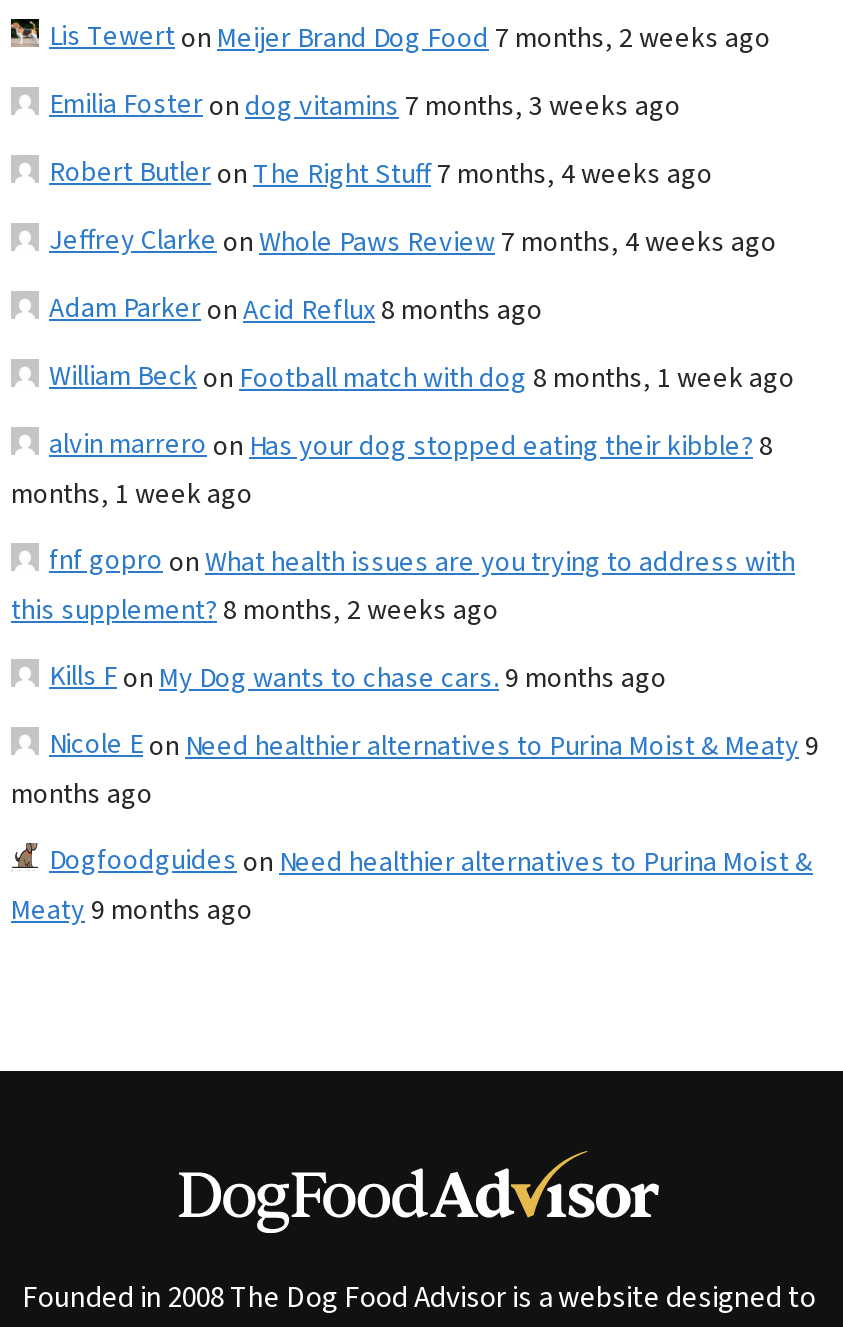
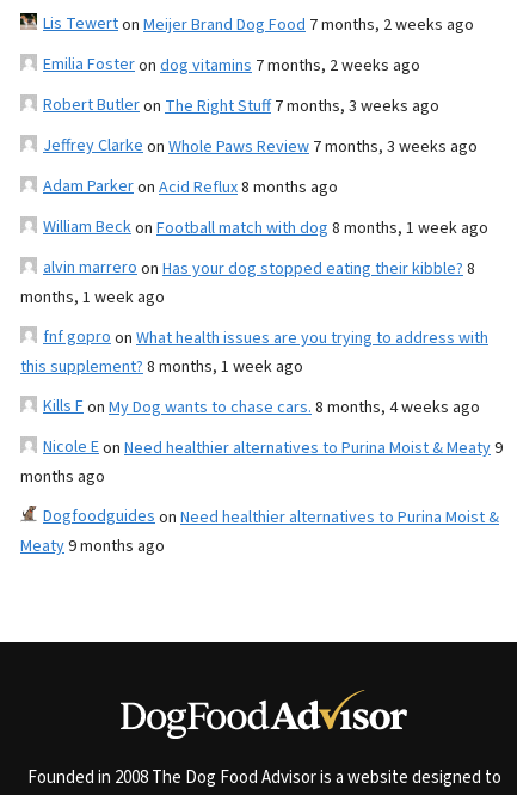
- Emilia Fosteron dog vitamins 7 months, 3 weeks ago
+ Emilia Fosteron dog vitamins 7 months, 2 weeks ago

- Robert Butleron The Right Stuff 7 months, 4 weeks ago
+ Robert Butleron The Right Stuff 7 months, 3 weeks ago

- Jeffrey Clarkeon Whole Paws Review 7 months, 4 weeks ago
+ Jeffrey Clarkeon Whole Paws Review 7 months, 3 weeks ago

- this supplement? 8 months, 2 weeks ago
+ this supplement? 8 months, 1 week ago

- Kills Fon My Dog wants to chase cars. 9 months ago
+ Kills Fon My Dog wants to chase cars. 8 months, 4 weeks ago
